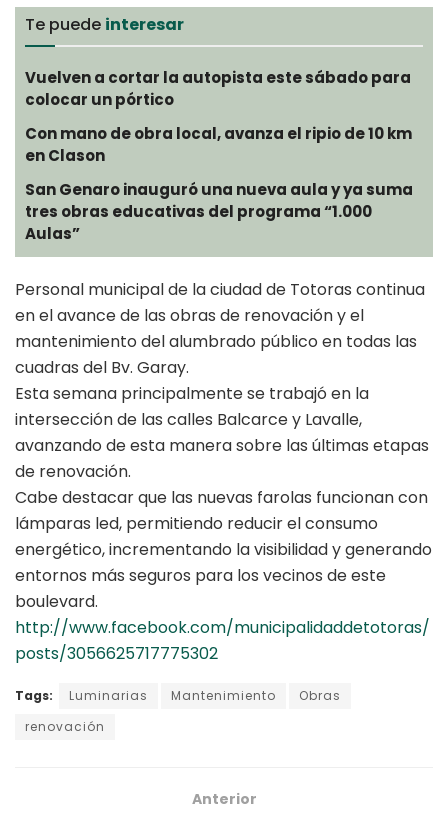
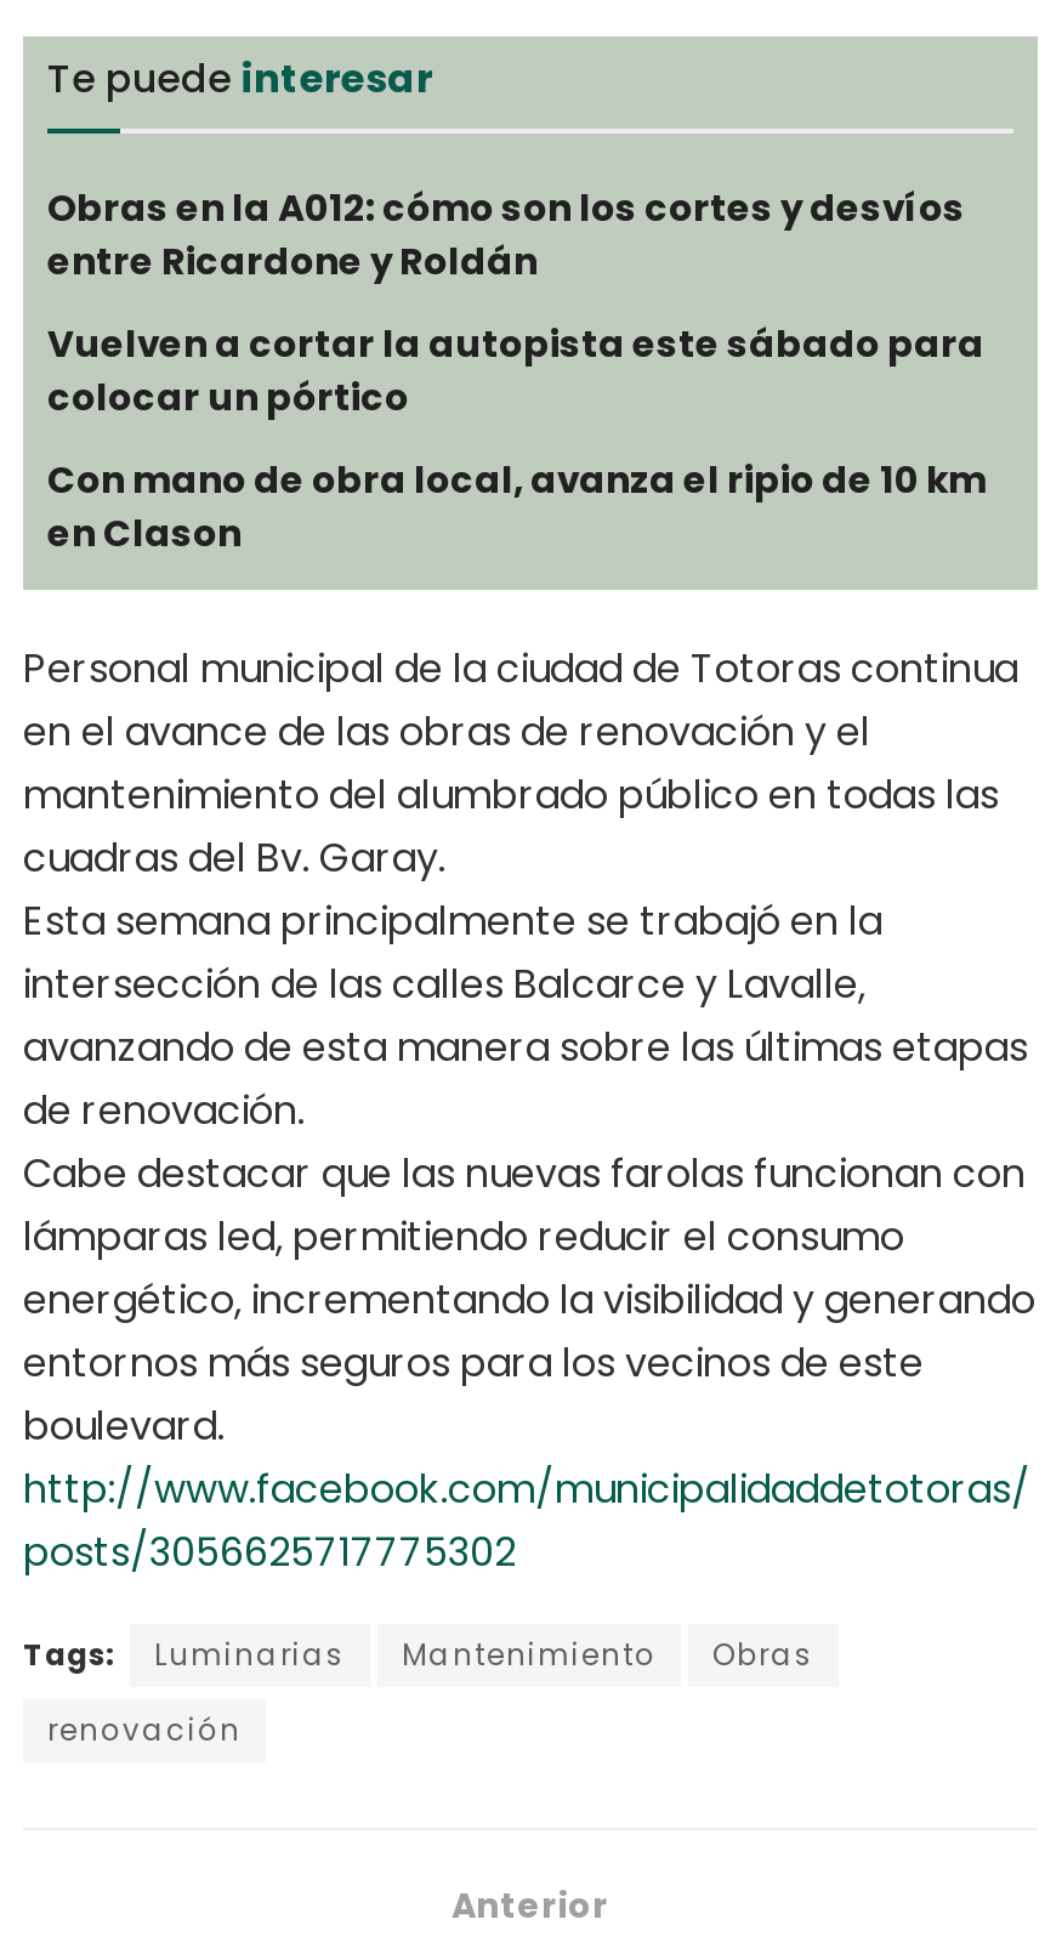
+ Obras en la A012: cómo son los cortes y desvíos
+ entre Ricardone y Roldán

moved down: Vuelven a cortar la autopista este sábado para | colocar un pórtico | Con mano de obra local, avanza el ripio de 10 km | en Clason

- San Genaro inauguró una nueva aula y ya suma
- tres obras educativas del programa “1.000
- Aulas”
